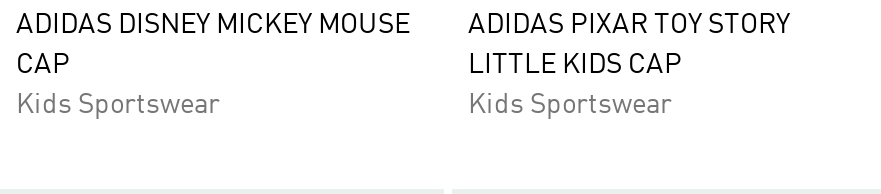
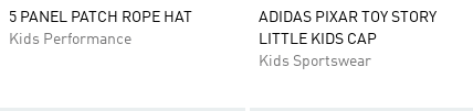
- ADIDAS DISNEY MICKEY MOUSE
- CAP
- Kids Sportswear
+ 5 PANEL PATCH ROPE HAT
+ Kids Performance
